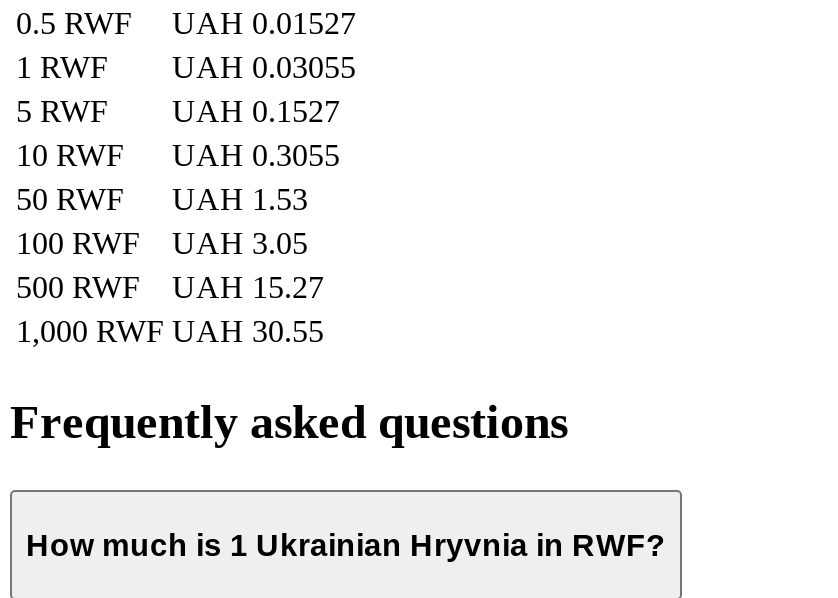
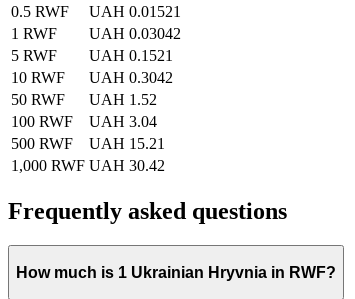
- 0.5 RWF UAH 0.01527
+ 0.5 RWF UAH 0.01521

- 1 RWF UAH 0.03055
+ 1 RWF UAH 0.03042

- 5 RWF UAH 0.1527
+ 5 RWF UAH 0.1521

- 10 RWF UAH 0.3055
+ 10 RWF UAH 0.3042

- 50 RWF UAH 1.53
+ 50 RWF UAH 1.52

- 100 RWF UAH 3.05
+ 100 RWF UAH 3.04

- 500 RWF UAH 15.27
+ 500 RWF UAH 15.21

- 1,000 RWF UAH 30.55
+ 1,000 RWF UAH 30.42
